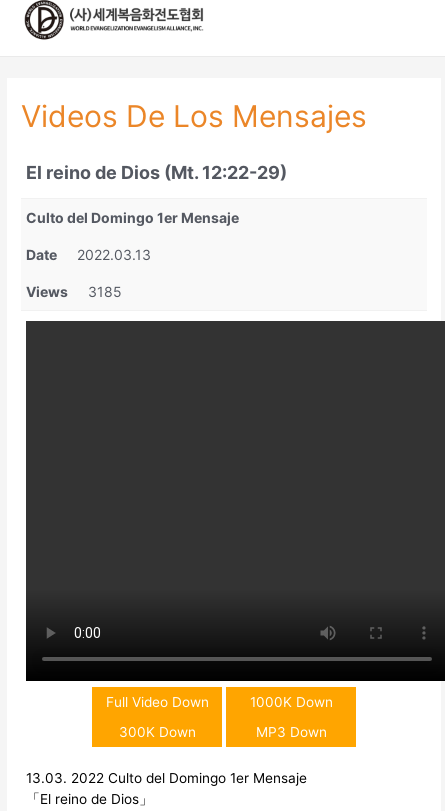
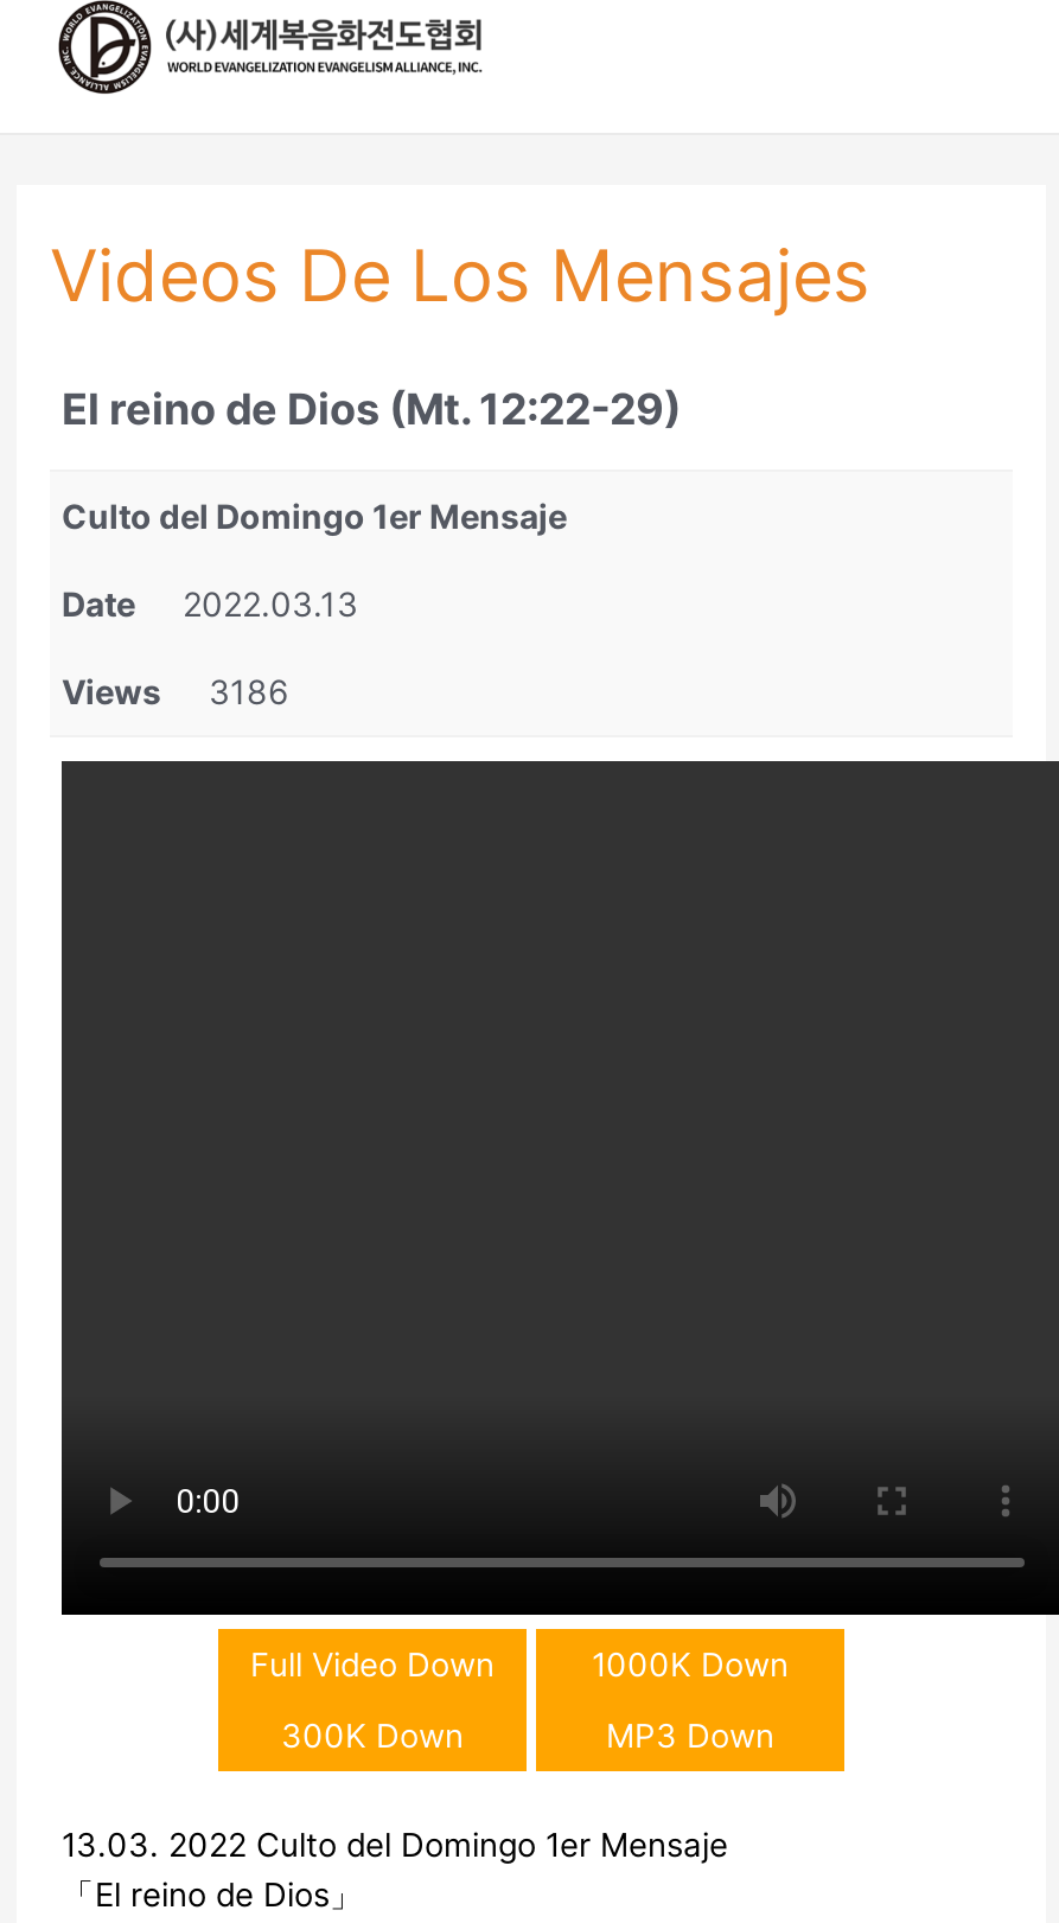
- Views 3185
+ Views 3186
